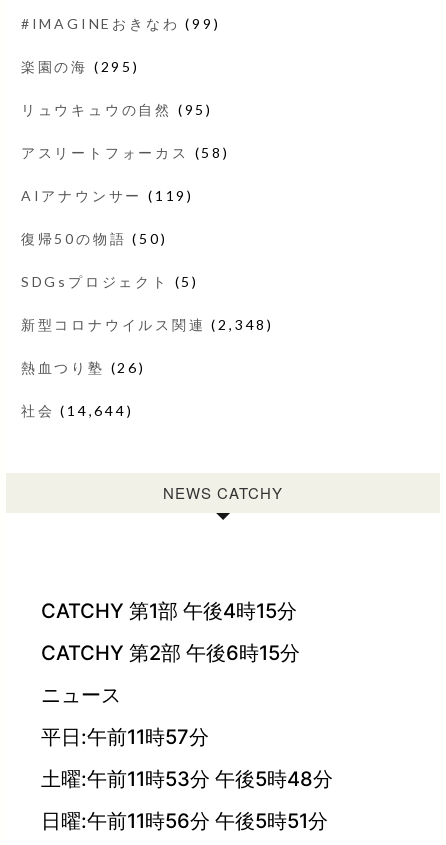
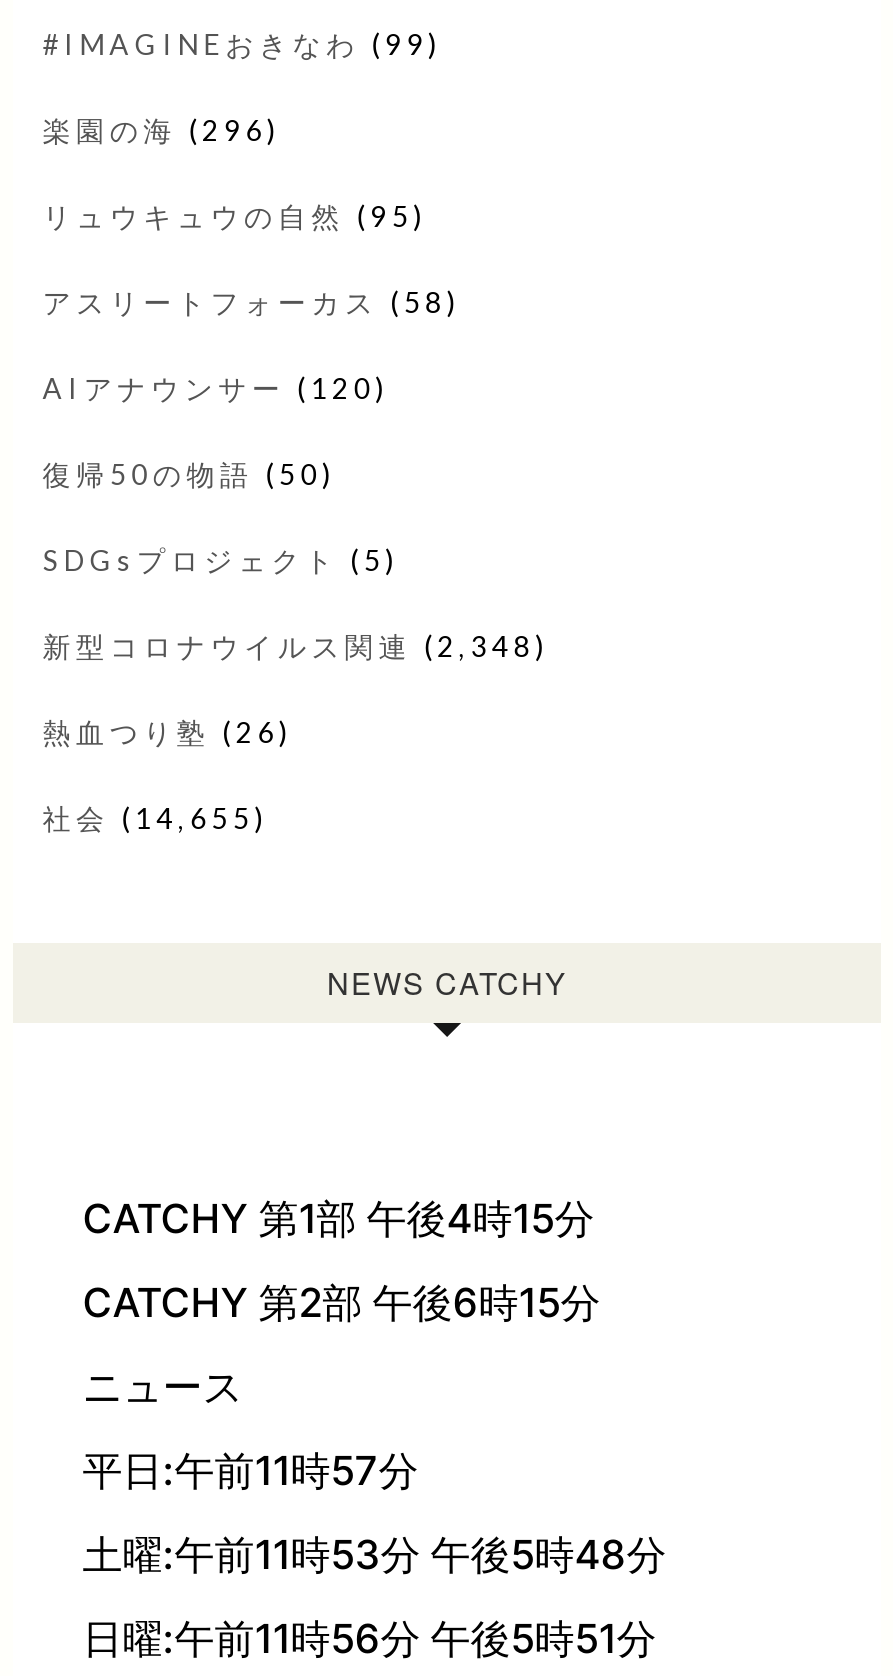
- 楽園の海(295)
+ 楽園の海(296)

- AIアナウンサー(119)
+ AIアナウンサー(120)

- 社会(14,644)
+ 社会(14,655)
